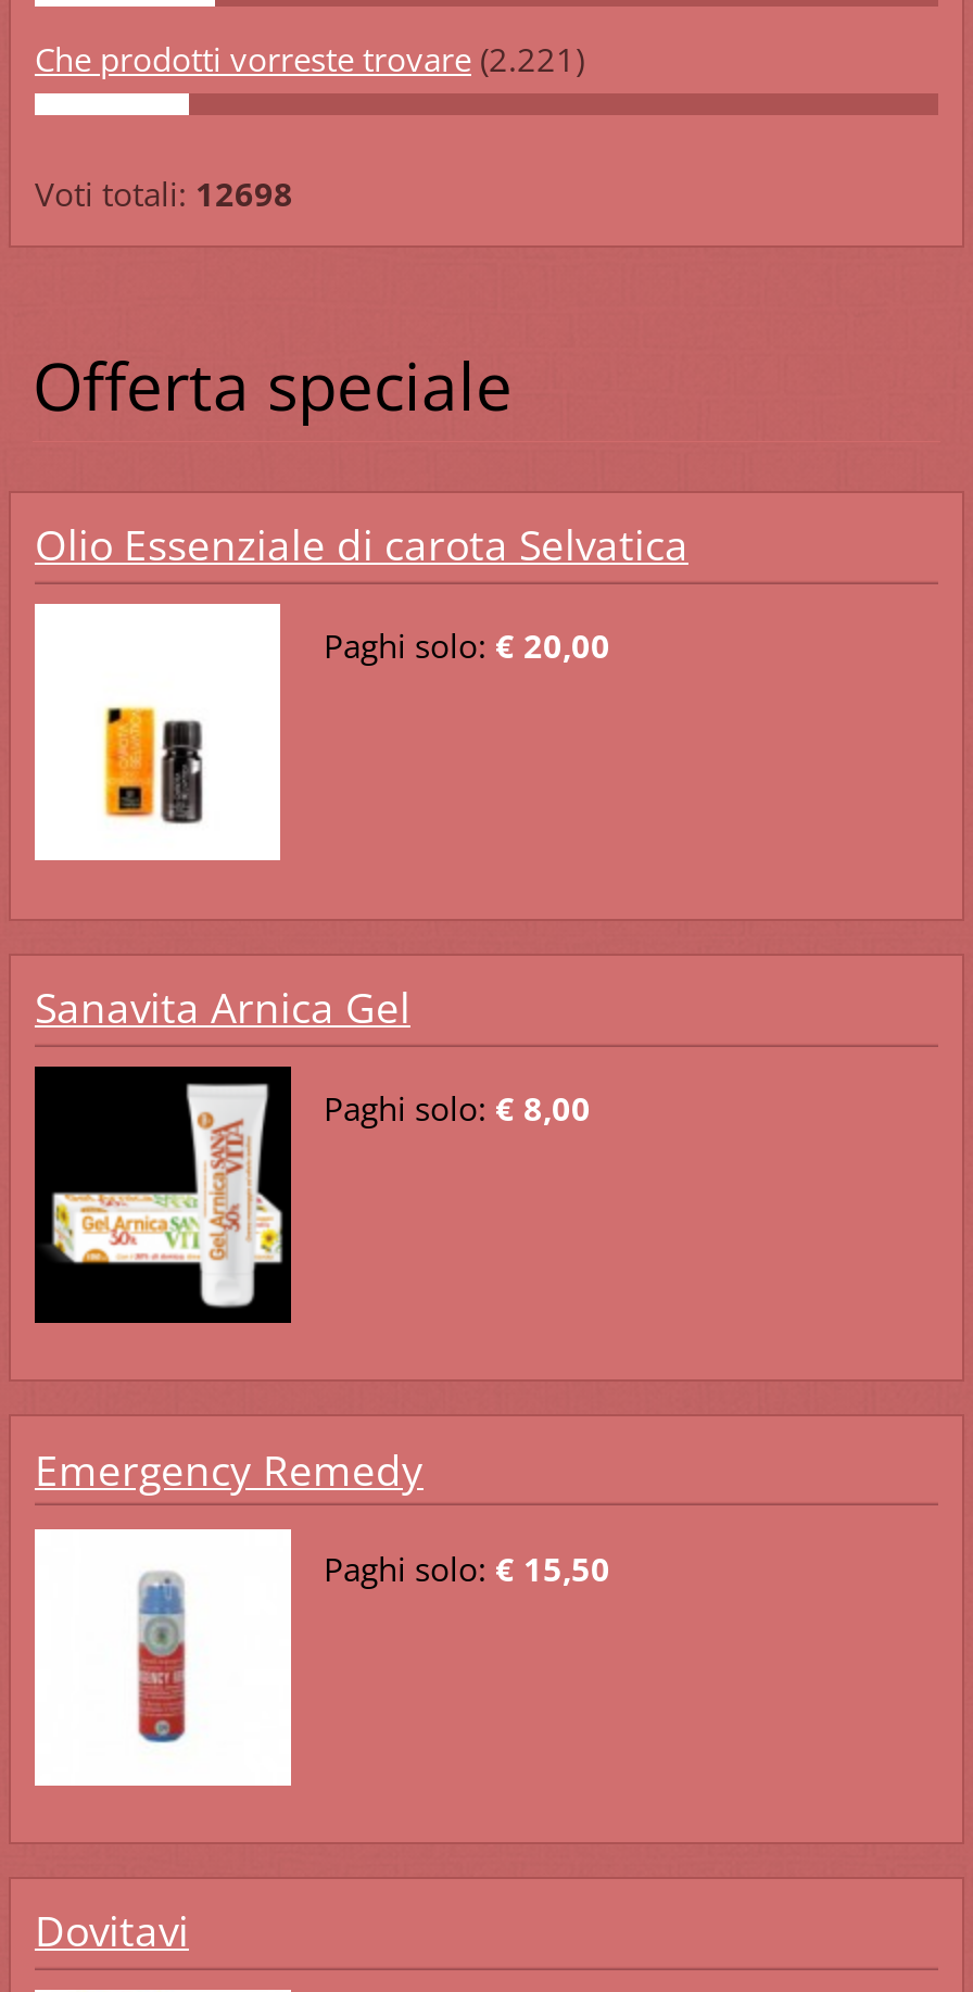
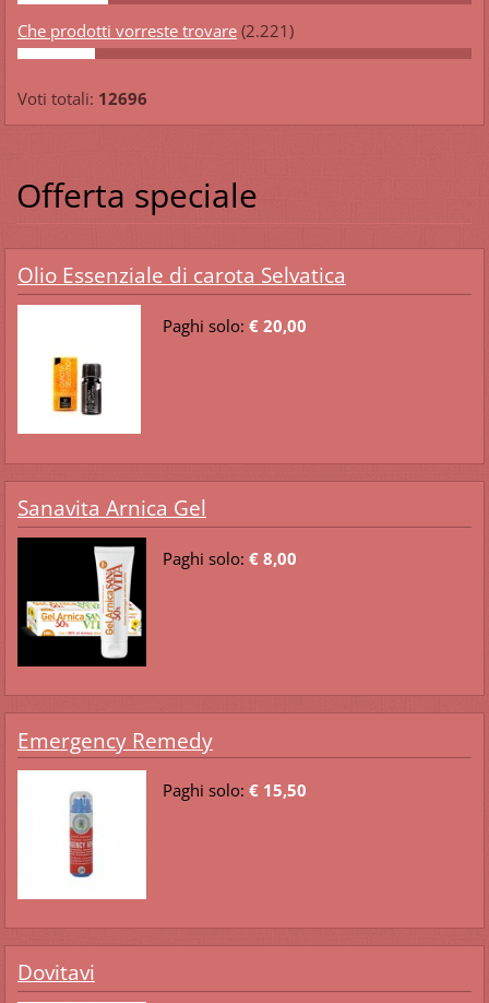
- Voti totali: 12698
+ Voti totali: 12696
